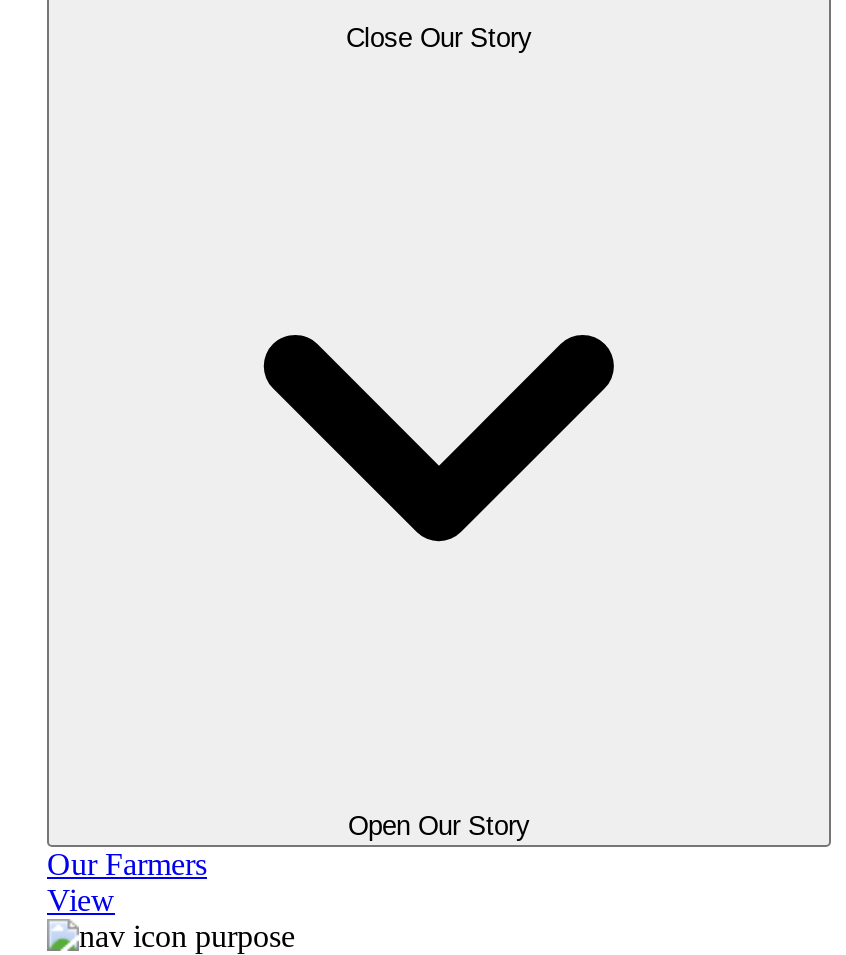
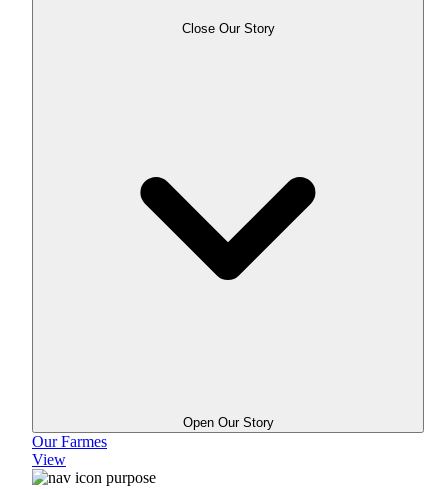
- Our Farmers
+ Our Farmes
